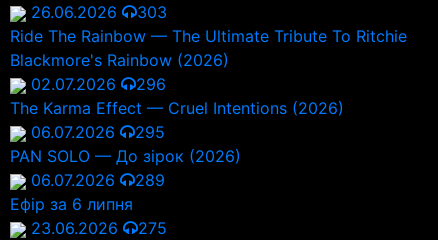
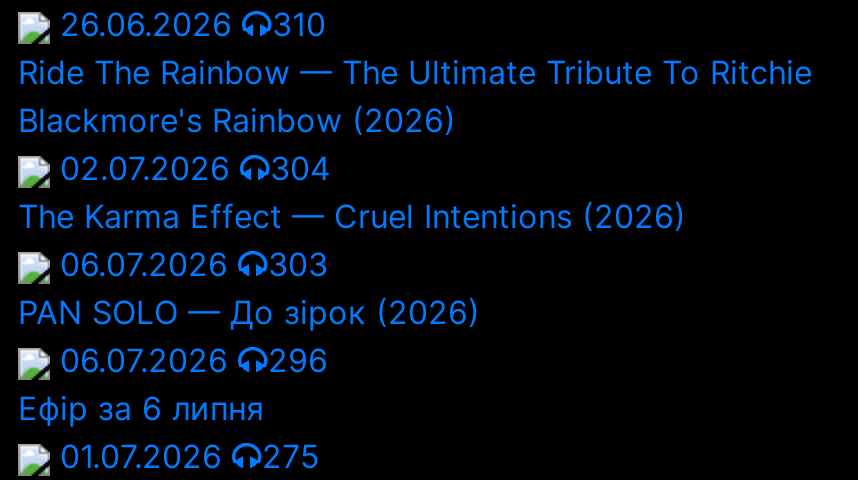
- 26.06.2026 303
+ 26.06.2026 310

- 02.07.2026 296
+ 02.07.2026 304

- 06.07.2026 295
+ 06.07.2026 303

- 06.07.2026 289
+ 06.07.2026 296

- 23.06.2026 275
+ 01.07.2026 275
